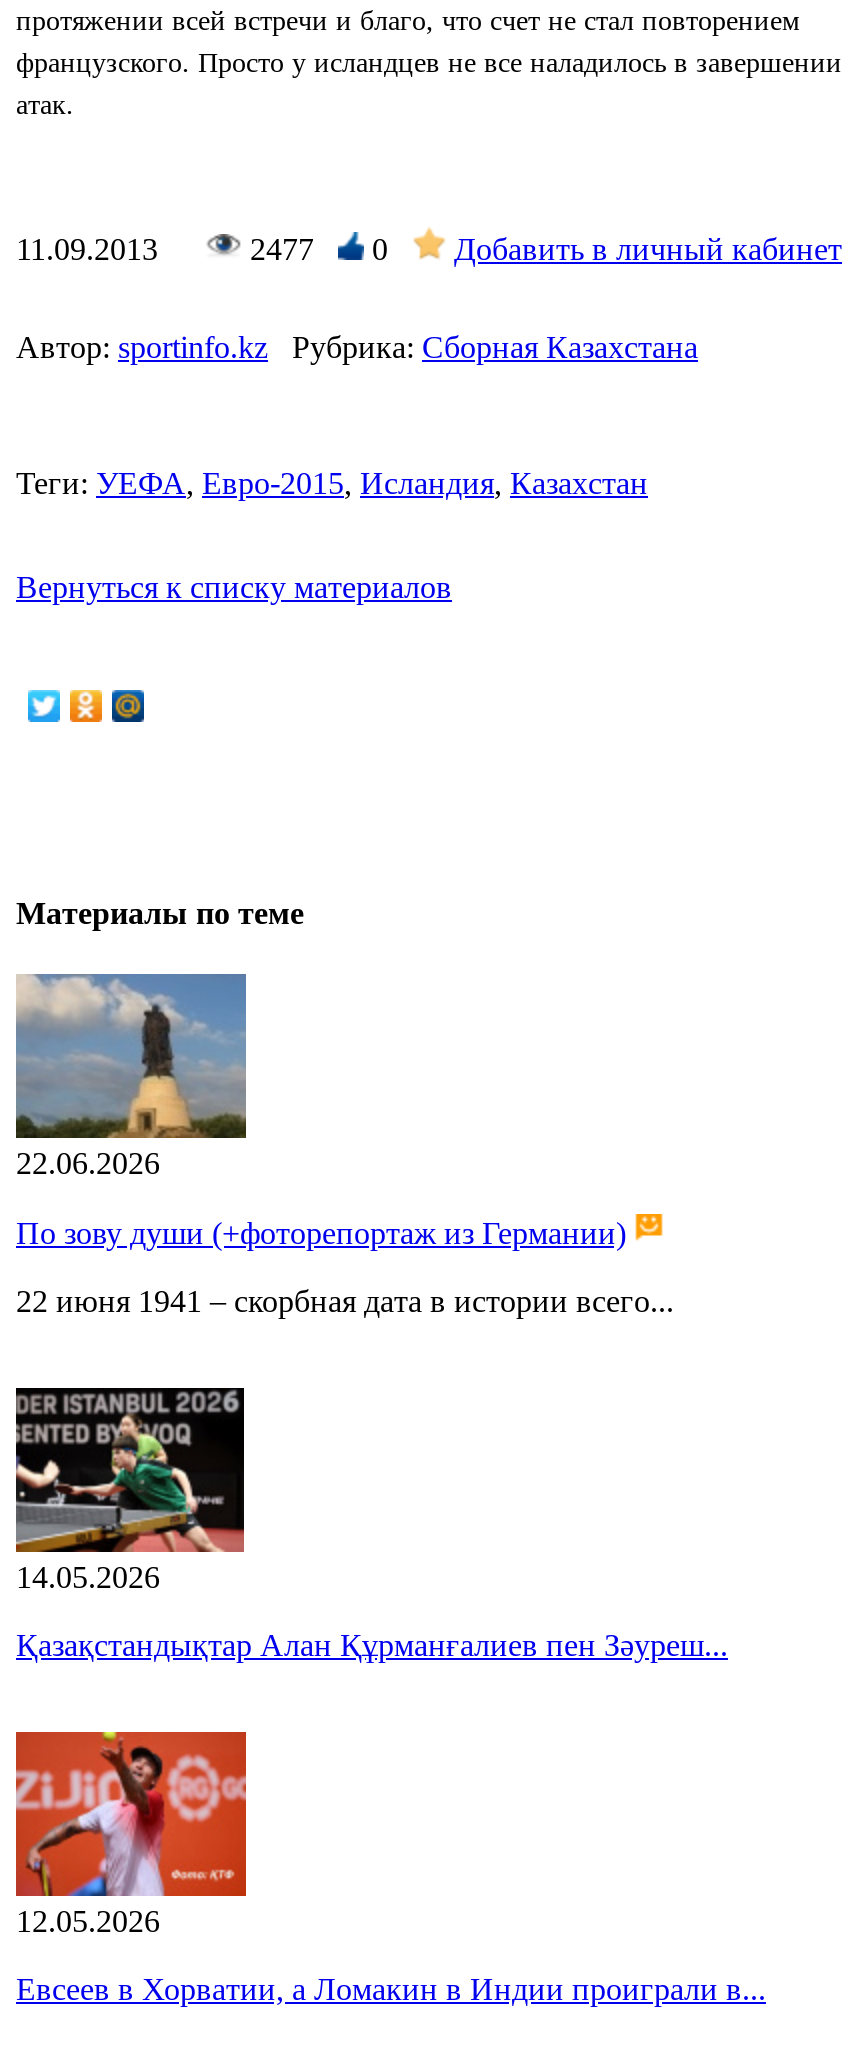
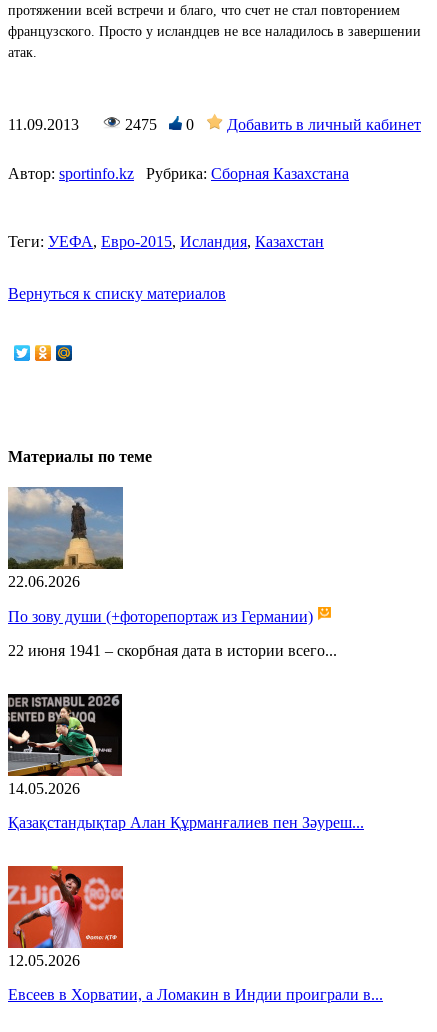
- 2477 0 Добавить в личный кабинет
+ 2475 0 Добавить в личный кабинет
